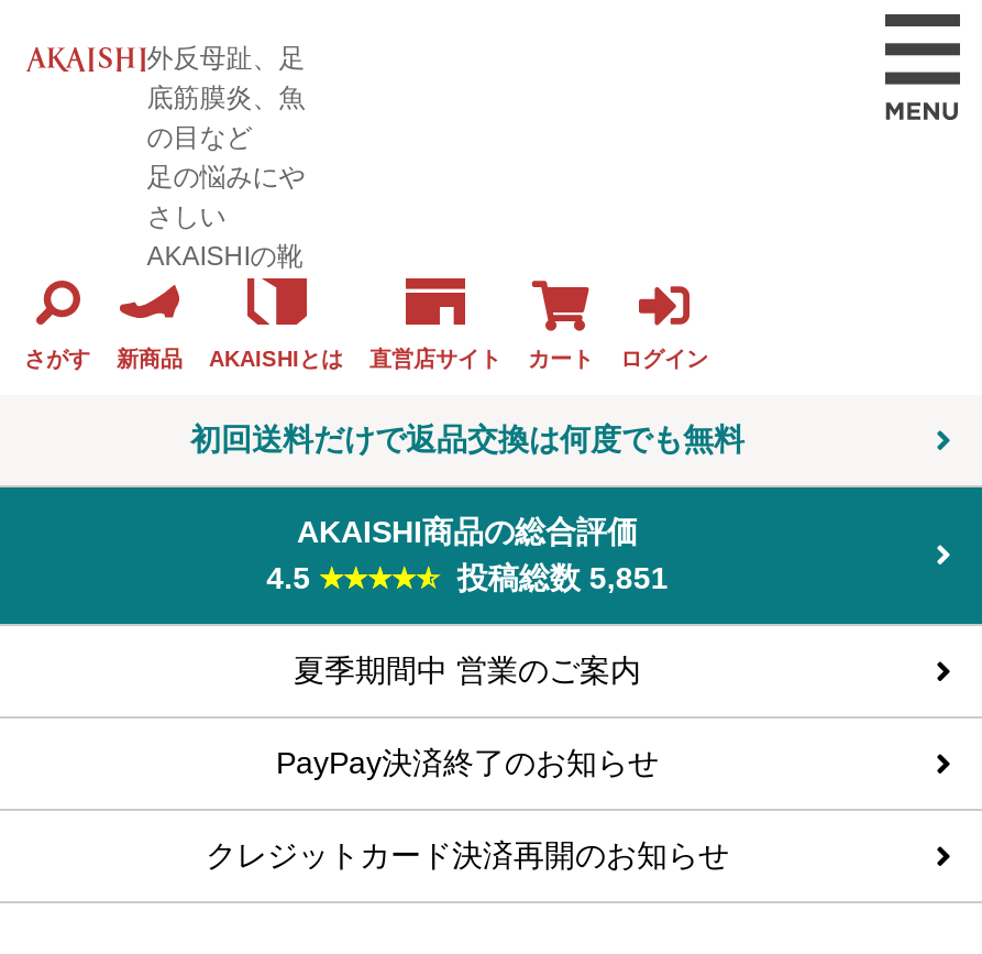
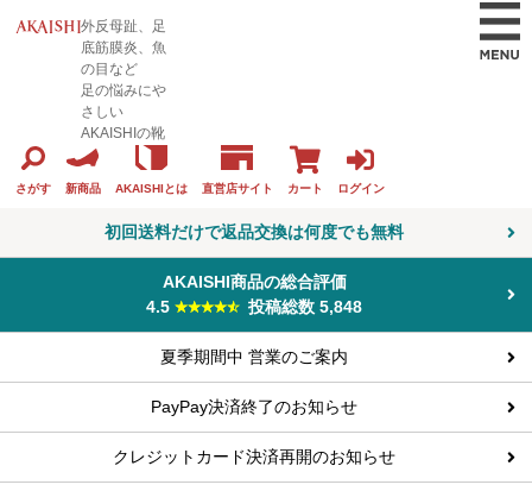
- 投稿総数 5,851
+ 投稿総数 5,848
